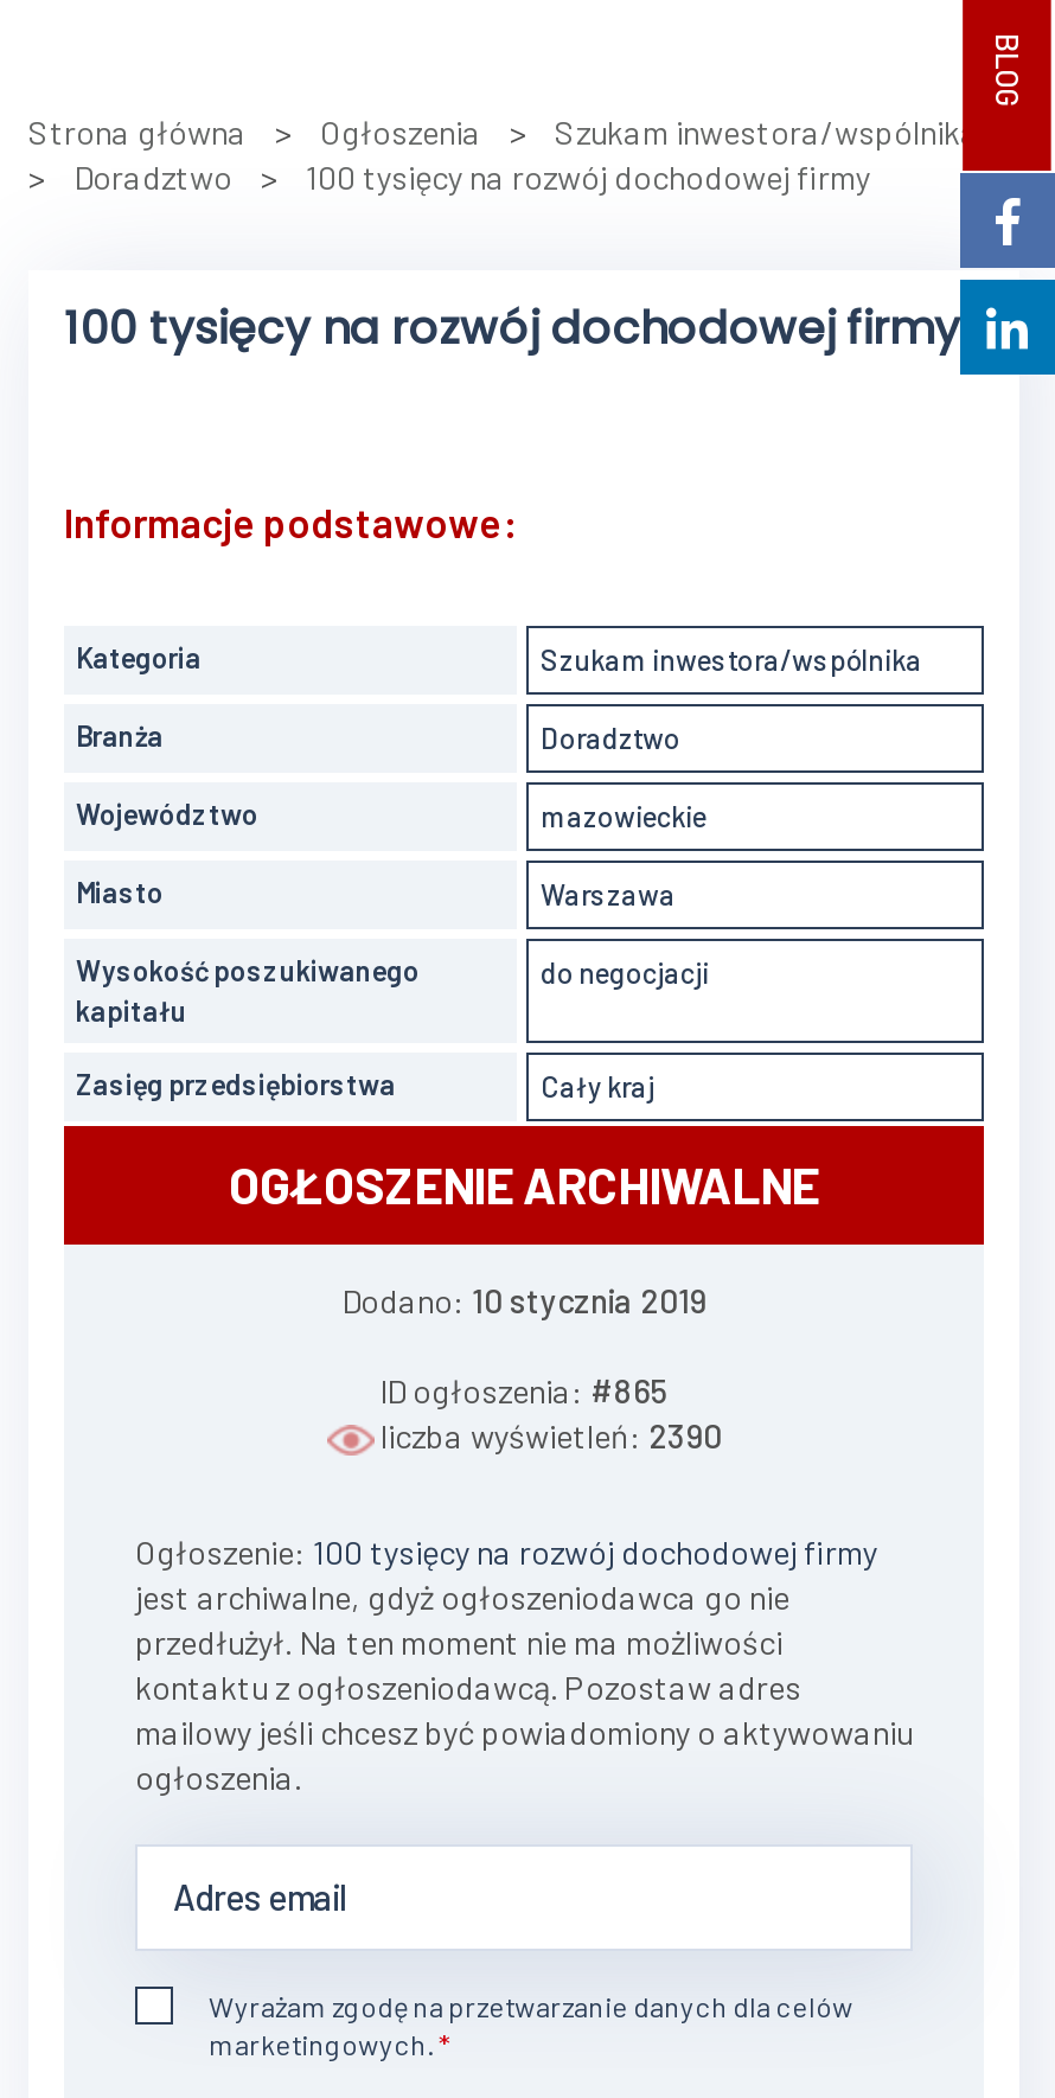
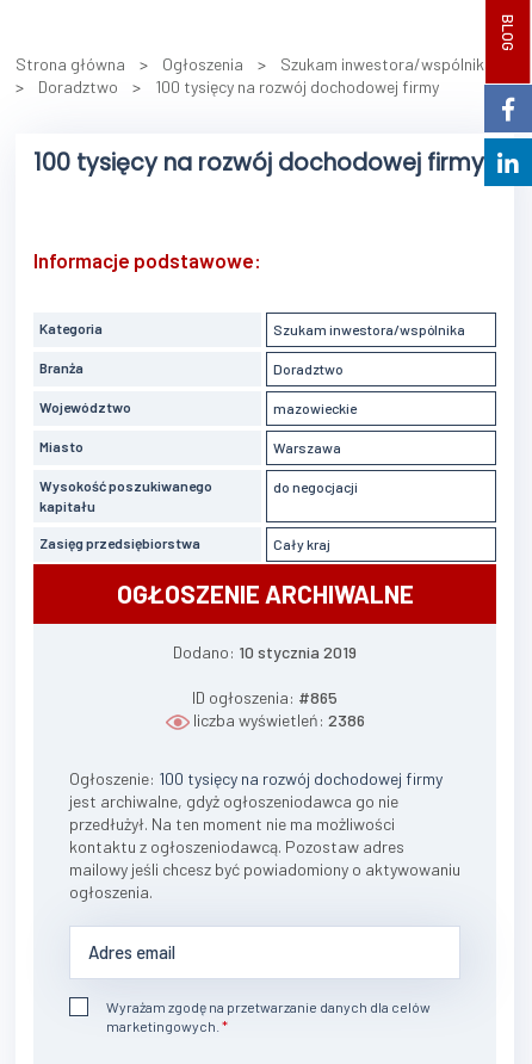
- liczba wyświetleń: 2390
+ liczba wyświetleń: 2386
